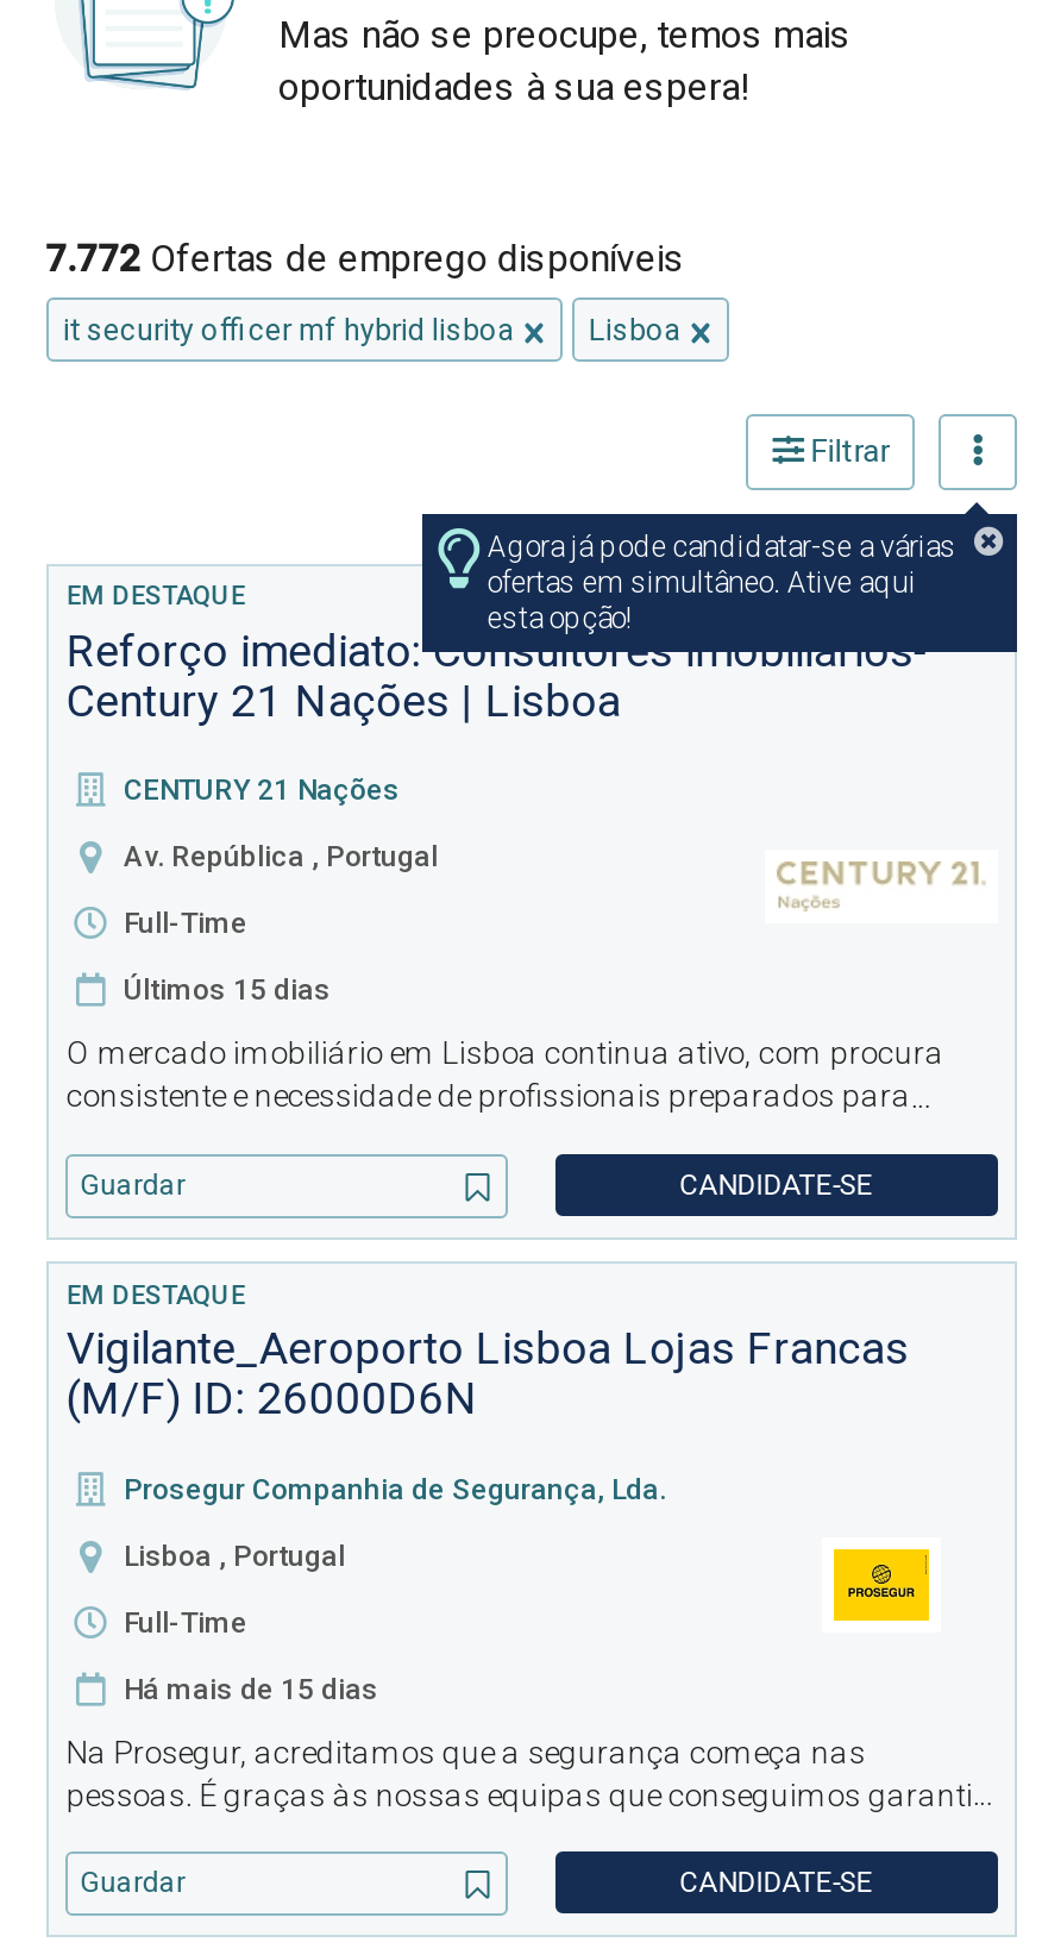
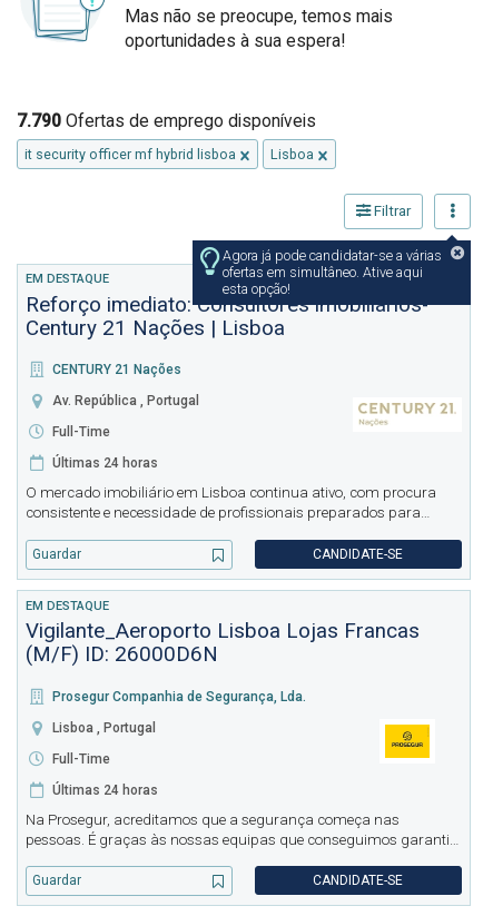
- 7.772 Ofertas de emprego disponíveis
+ 7.790 Ofertas de emprego disponíveis

- Últimos 15 dias
+ Últimas 24 horas

- Há mais de 15 dias
+ Últimas 24 horas
